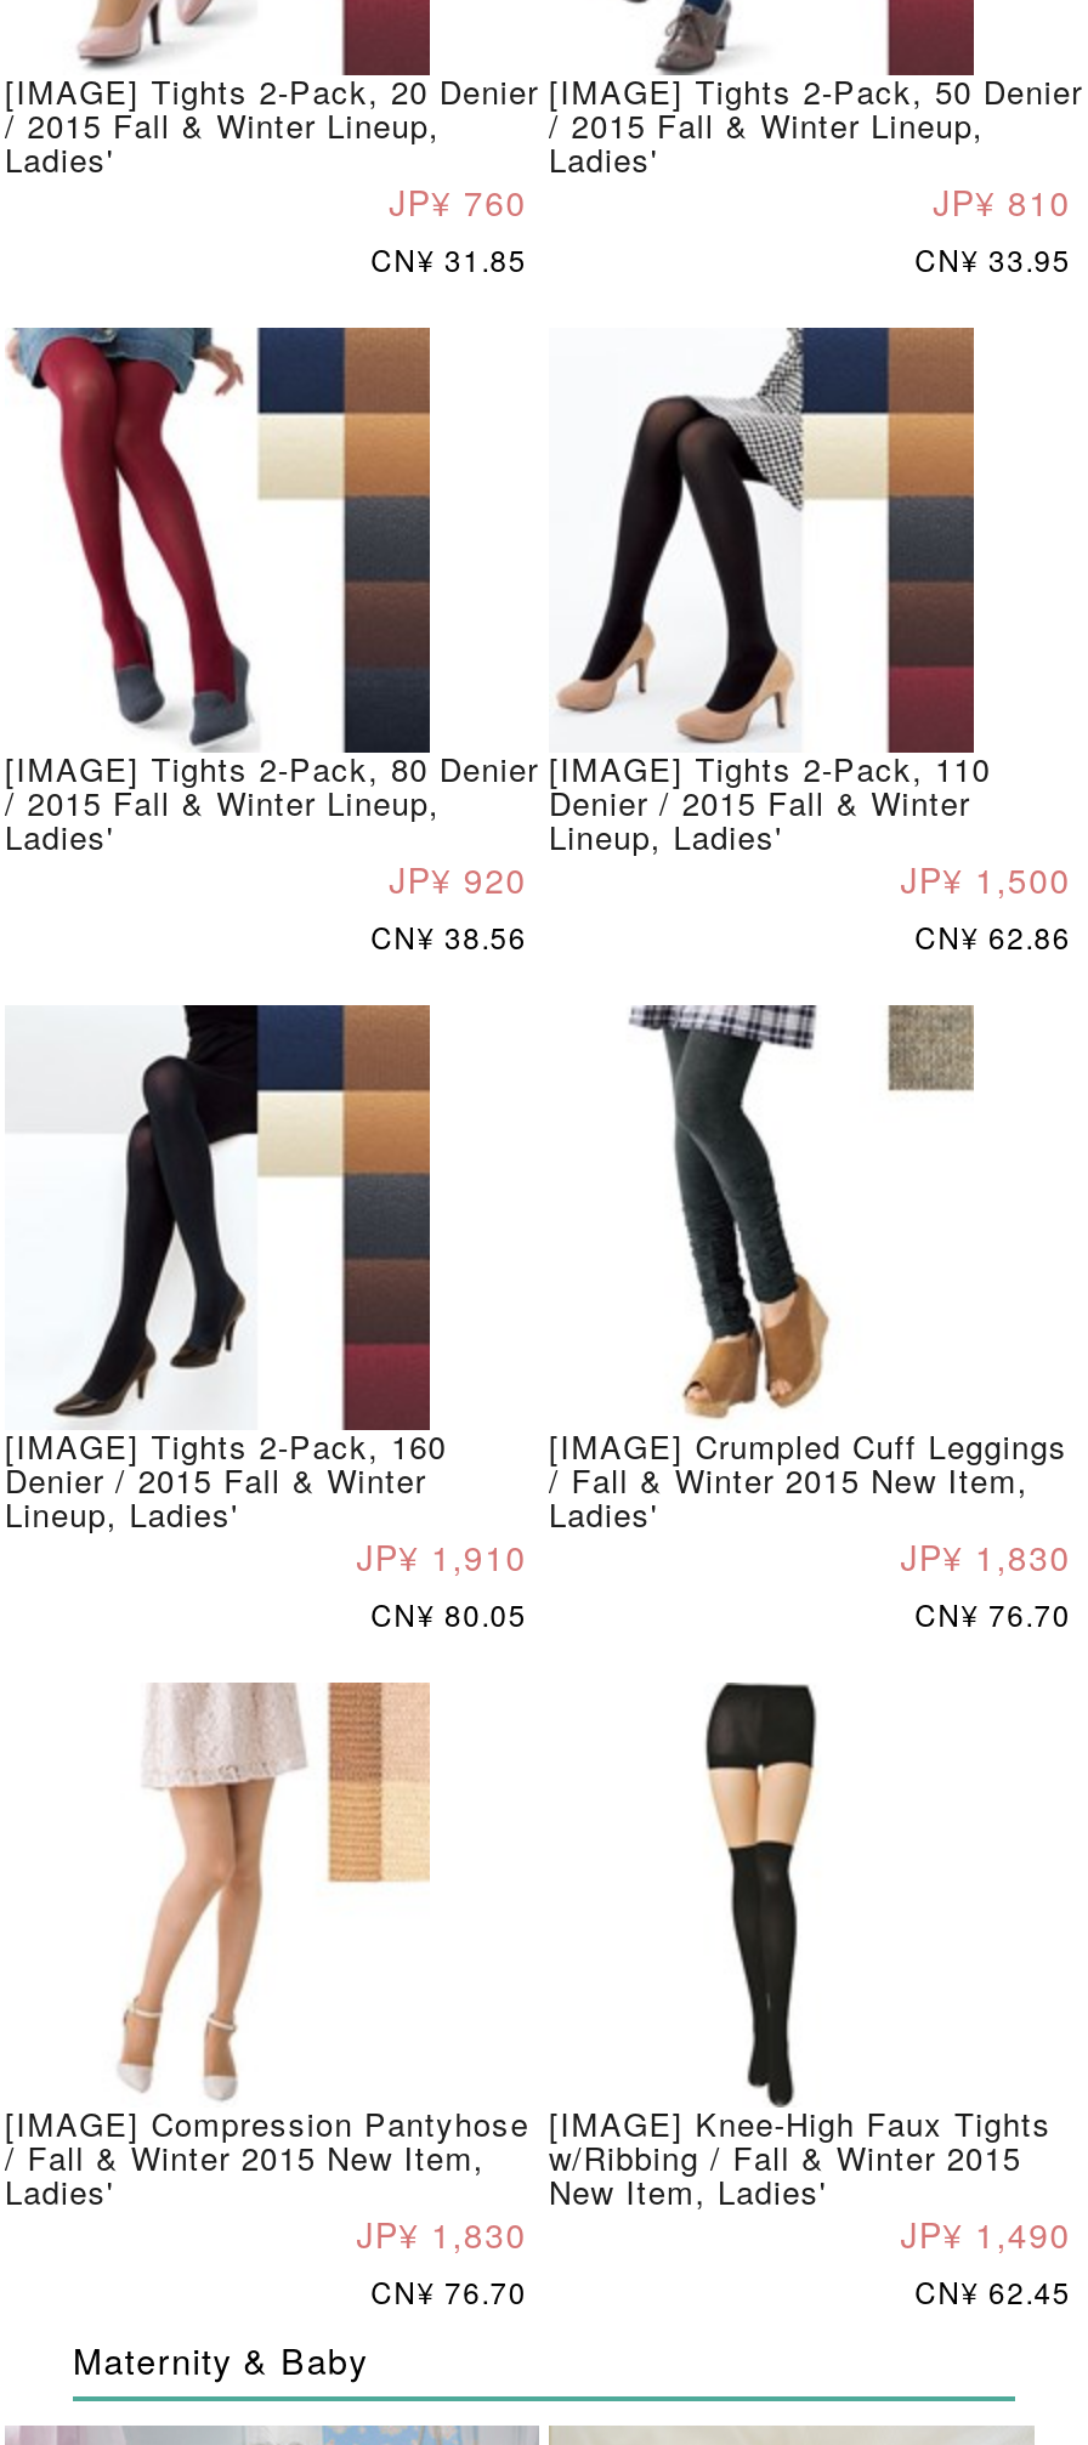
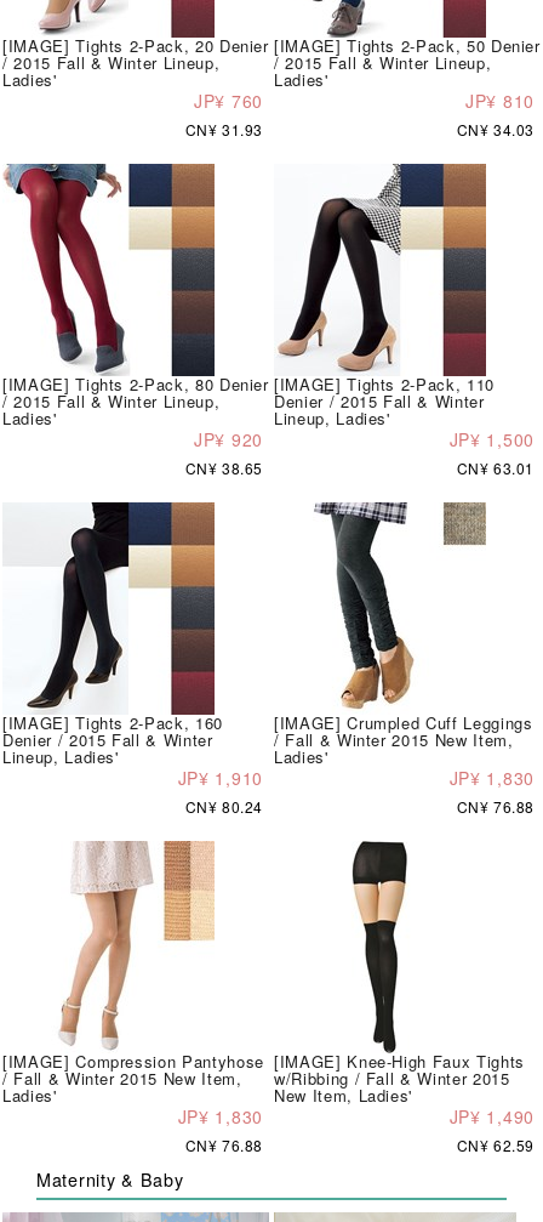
- CN¥ 31.85
+ CN¥ 31.93

- CN¥ 33.95
+ CN¥ 34.03

- CN¥ 38.56
+ CN¥ 38.65

- CN¥ 62.86
+ CN¥ 63.01

- CN¥ 80.05
+ CN¥ 80.24

- CN¥ 76.70
+ CN¥ 76.88

- CN¥ 76.70
+ CN¥ 76.88

- CN¥ 62.45
+ CN¥ 62.59
